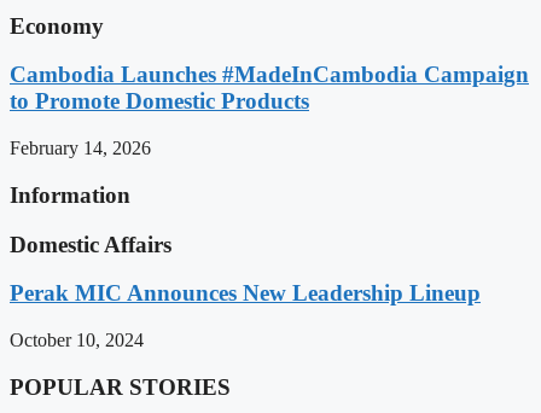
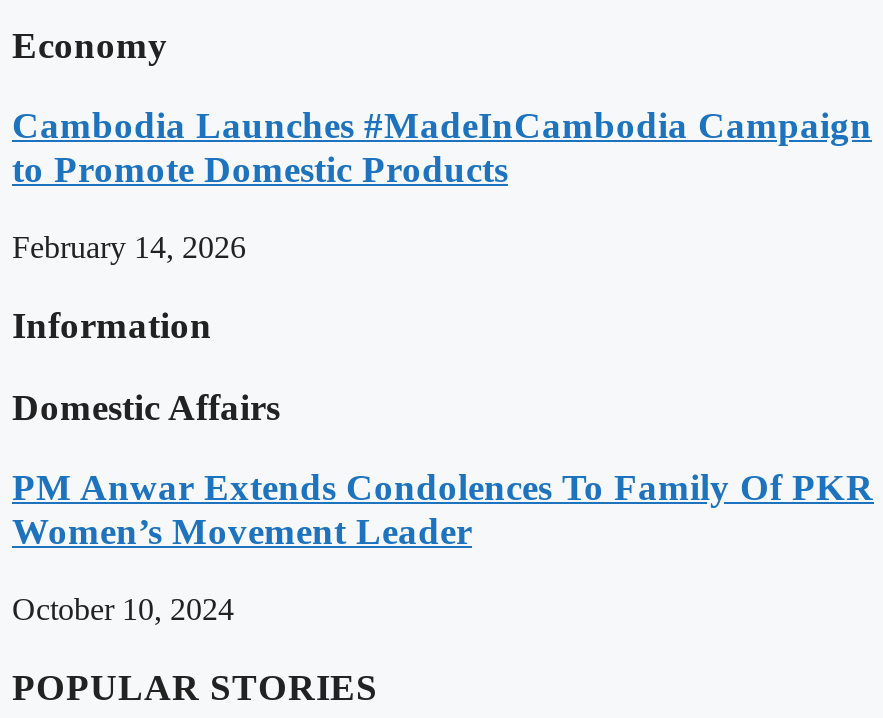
- Perak MIC Announces New Leadership Lineup
+ PM Anwar Extends Condolences To Family Of PKR
+ Women’s Movement Leader
